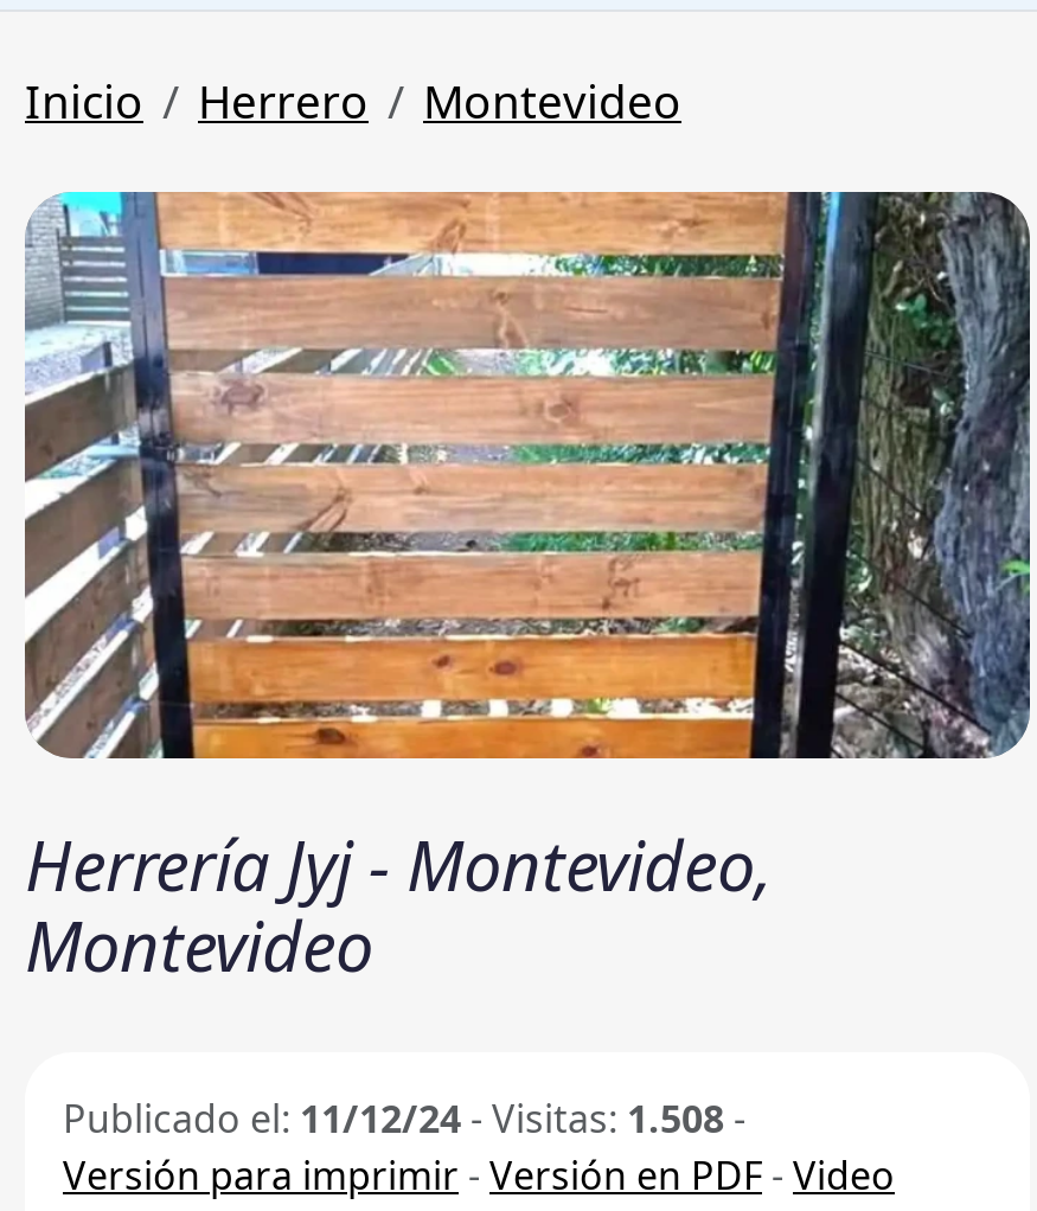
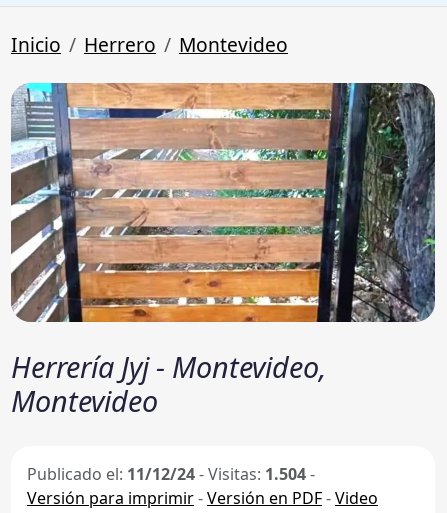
- Publicado el: 11/12/24 - Visitas: 1.508 -
+ Publicado el: 11/12/24 - Visitas: 1.504 -
